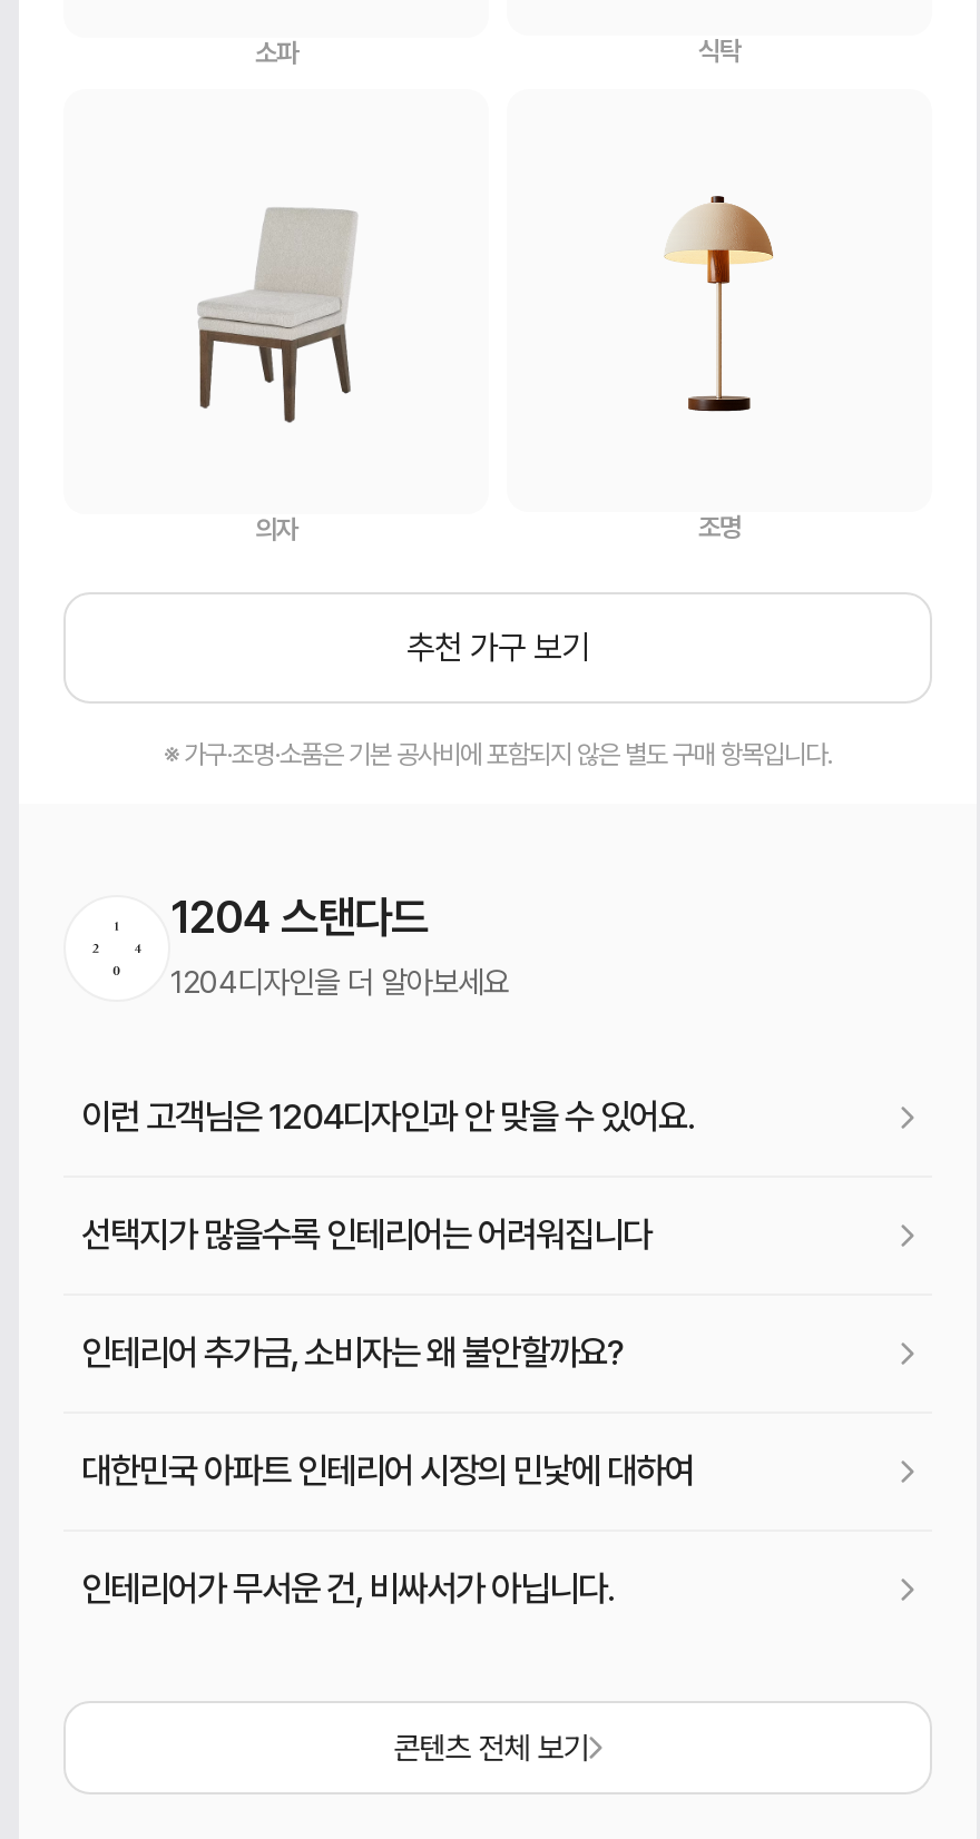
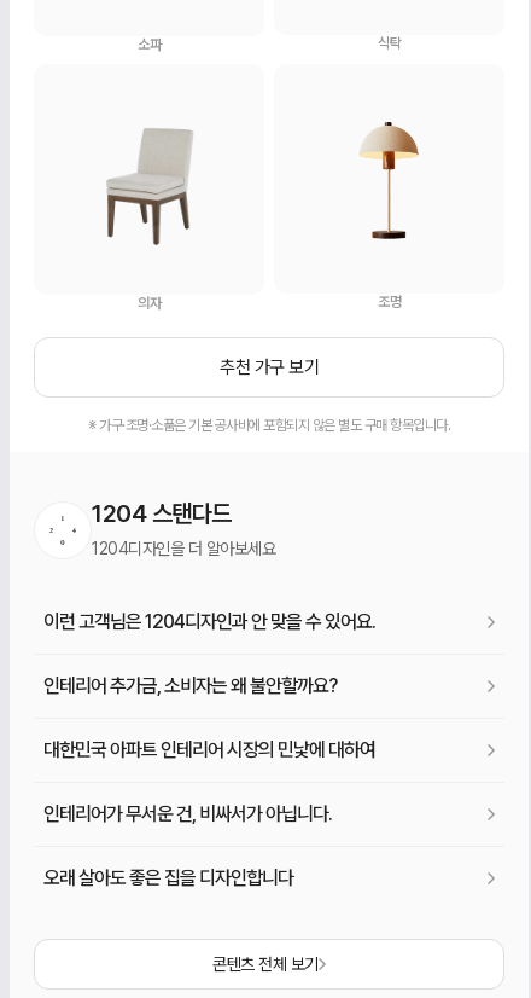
- 선택지가 많을수록 인테리어는 어려워집니다

moved up: 인테리어 추가금, 소비자는 왜 불안할까요? | 대한민국 아파트 인테리어 시장의 민낯에 대하여 | 인테리어가 무서운 건, 비싸서가 아닙니다.

+ 오래 살아도 좋은 집을 디자인합니다
